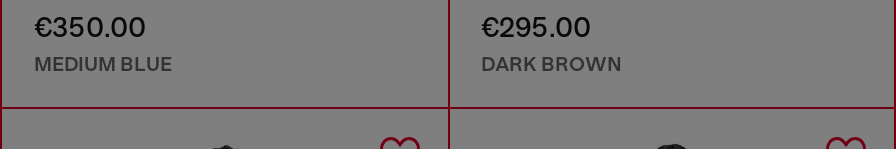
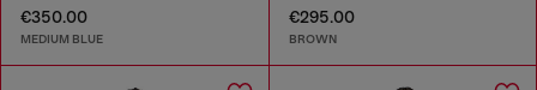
- DARK BROWN
+ BROWN
